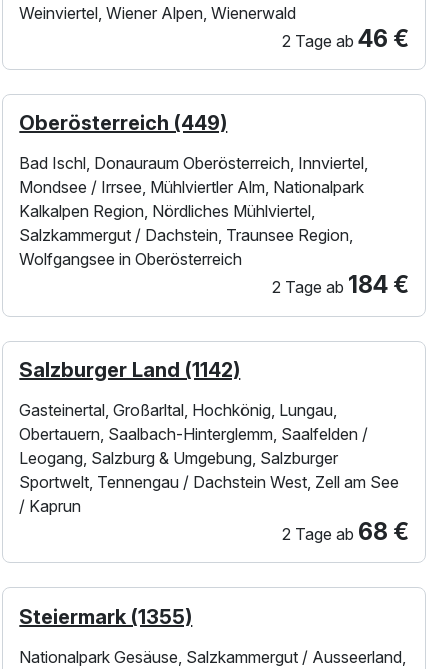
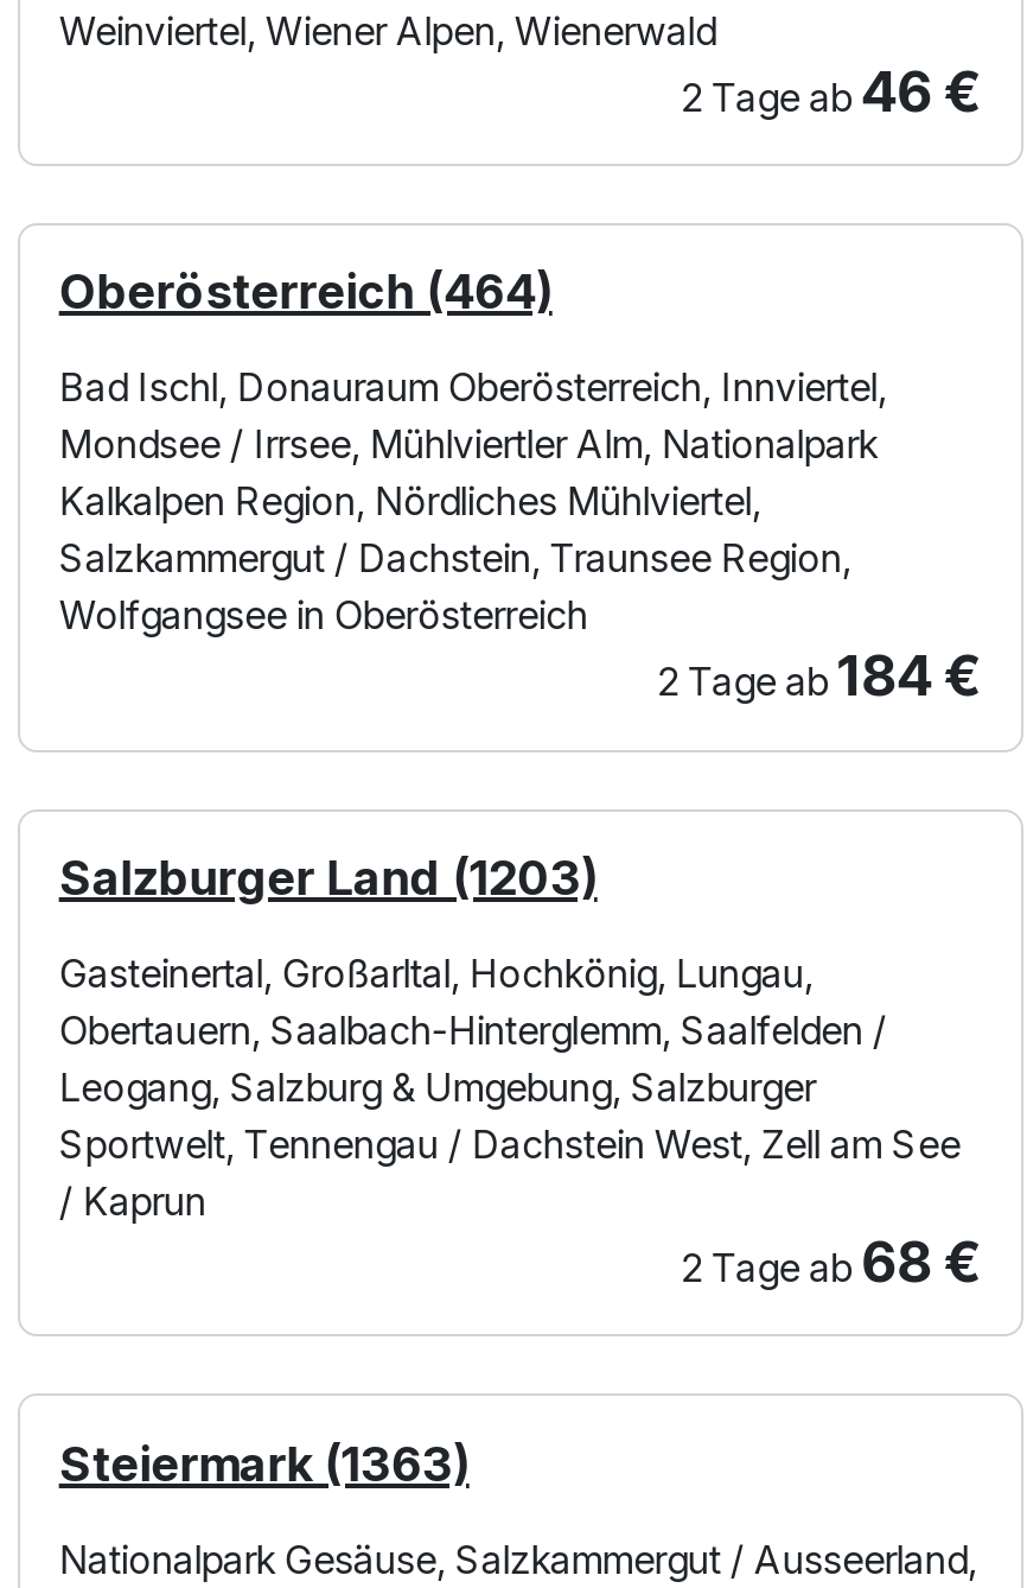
- Oberösterreich (449)
+ Oberösterreich (464)

- Salzburger Land (1142)
+ Salzburger Land (1203)

- Steiermark (1355)
+ Steiermark (1363)
